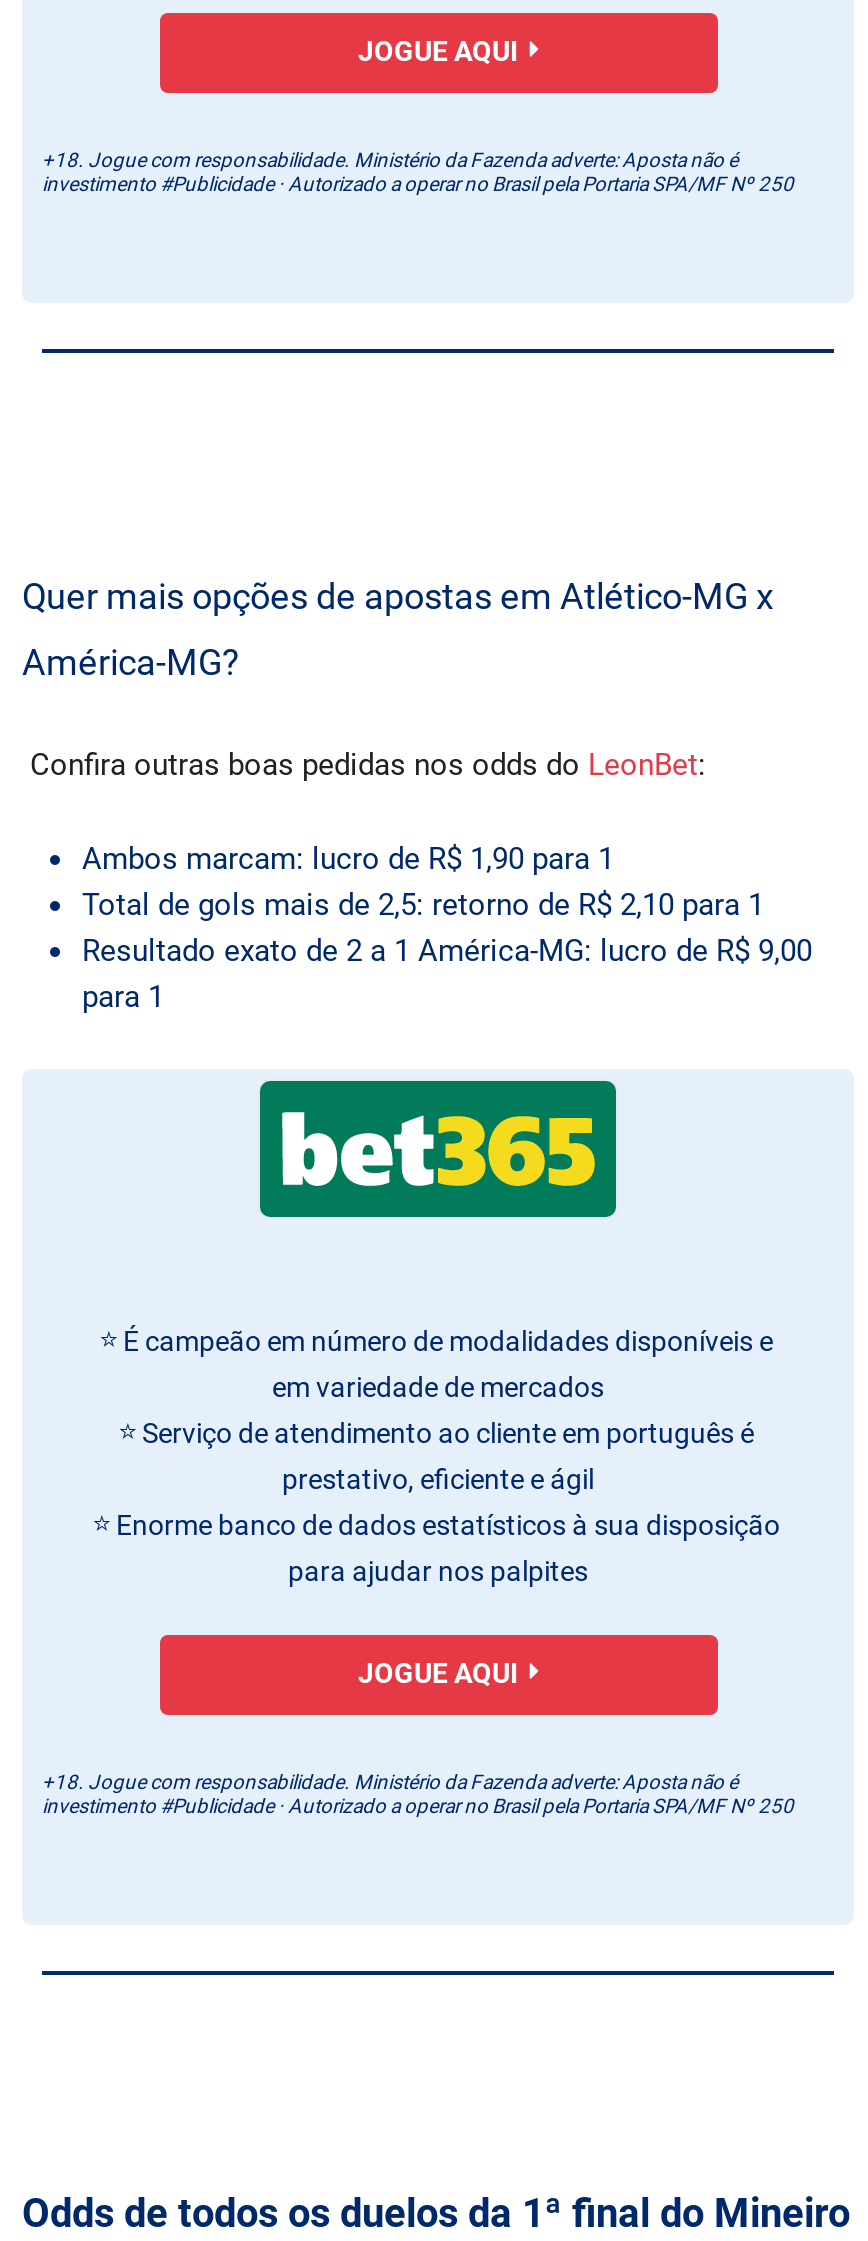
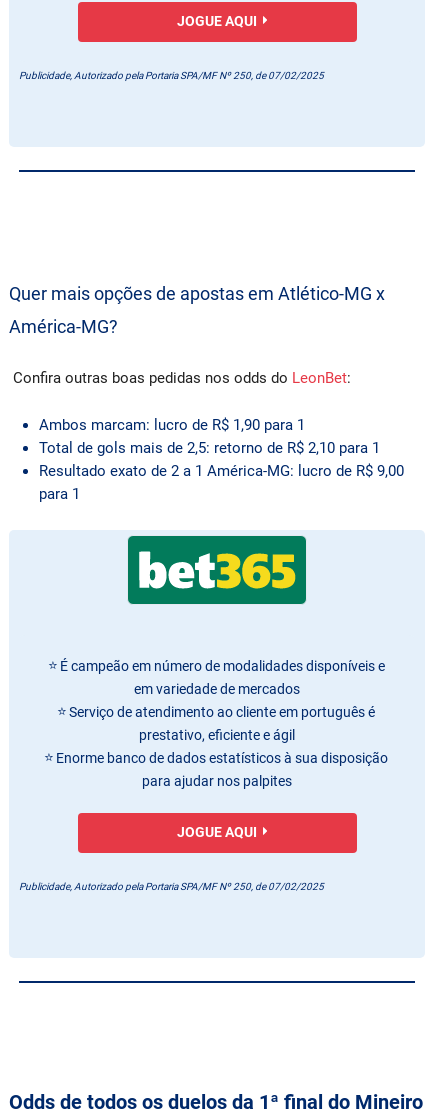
- +18. Jogue com responsabilidade. Ministério da Fazenda adverte: Aposta não é
- investimento #Publicidade · Autorizado a operar no Brasil pela Portaria SPA/MF Nº 250
+ Publicidade, Autorizado pela Portaria SPA/MF Nº 250, de 07/02/2025

- +18. Jogue com responsabilidade. Ministério da Fazenda adverte: Aposta não é
- investimento #Publicidade · Autorizado a operar no Brasil pela Portaria SPA/MF Nº 250
+ Publicidade, Autorizado pela Portaria SPA/MF Nº 250, de 07/02/2025
